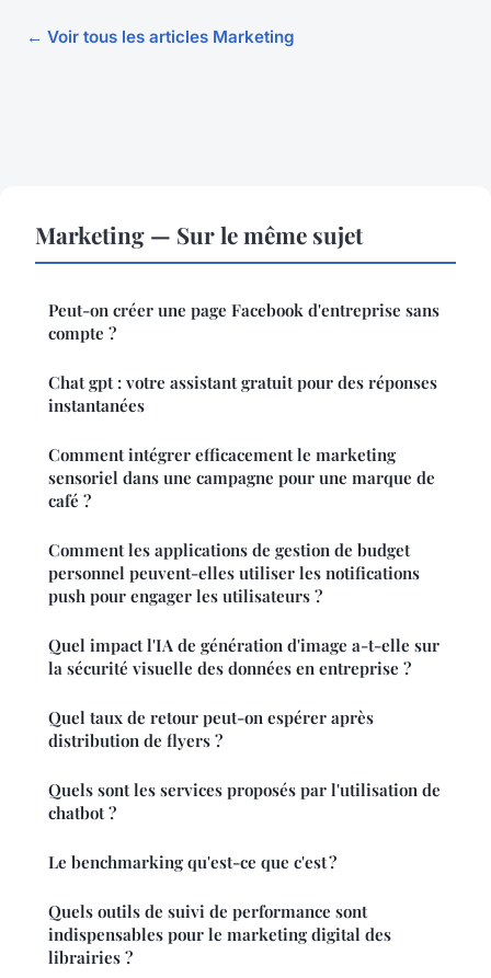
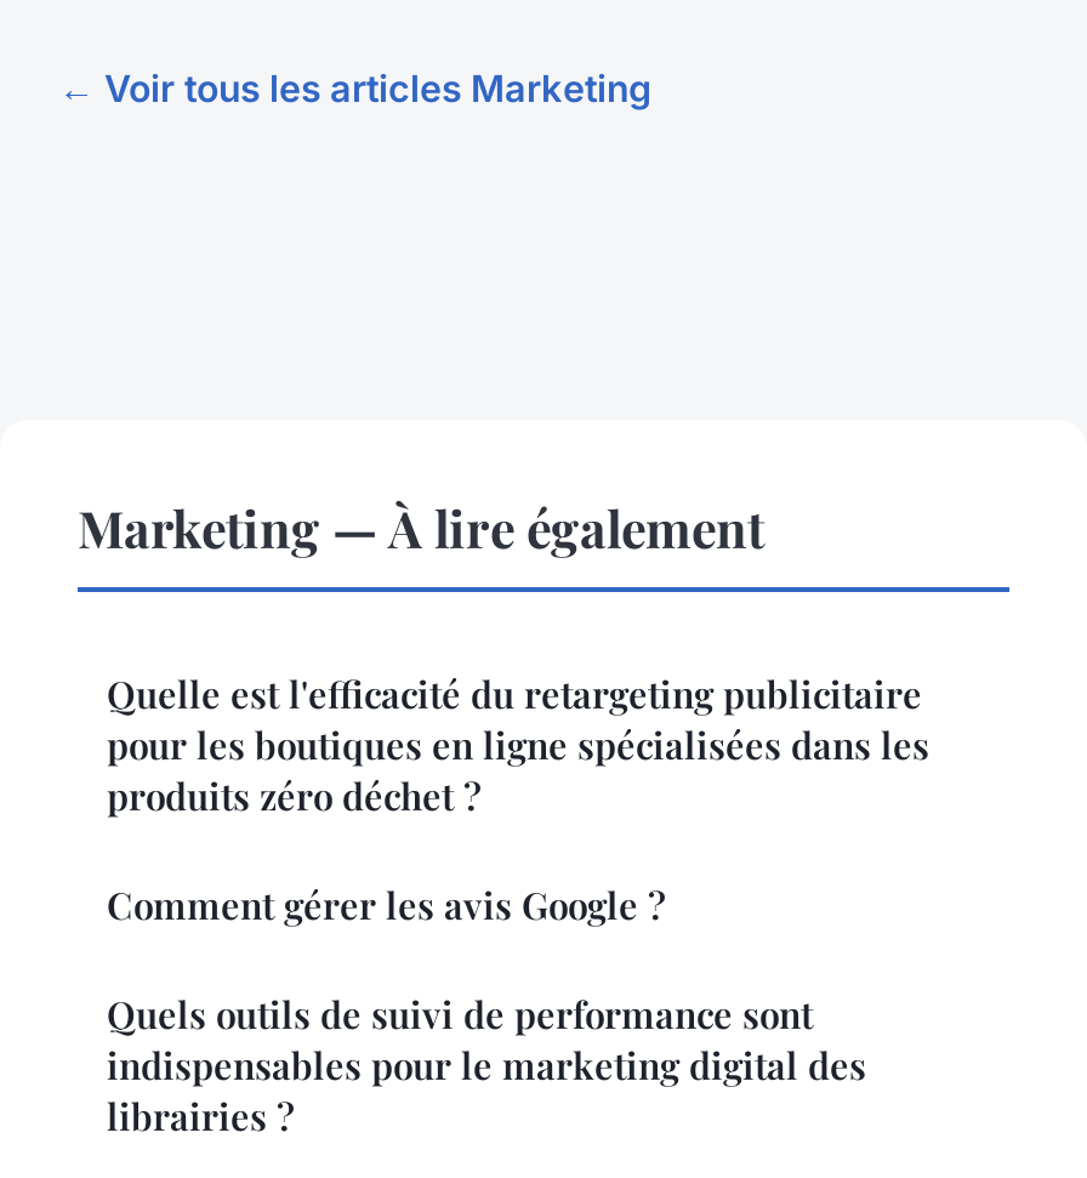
- Marketing — Sur le même sujet
- Peut-on créer une page Facebook d'entreprise sans
- compte ?
- Chat gpt : votre assistant gratuit pour des réponses
- instantanées
- Comment intégrer efficacement le marketing
- sensoriel dans une campagne pour une marque de
- café ?
- Comment les applications de gestion de budget
- personnel peuvent-elles utiliser les notifications
- push pour engager les utilisateurs ?
- Quel impact l'IA de génération d'image a-t-elle sur
- la sécurité visuelle des données en entreprise ?
- Quel taux de retour peut-on espérer après
- distribution de flyers ?
- Quels sont les services proposés par l'utilisation de
- chatbot ?
- Le benchmarking qu'est-ce que c'est ?
+ Marketing — À lire également
+ Quelle est l'efficacité du retargeting publicitaire
+ pour les boutiques en ligne spécialisées dans les
+ produits zéro déchet ?
+ Comment gérer les avis Google ?
